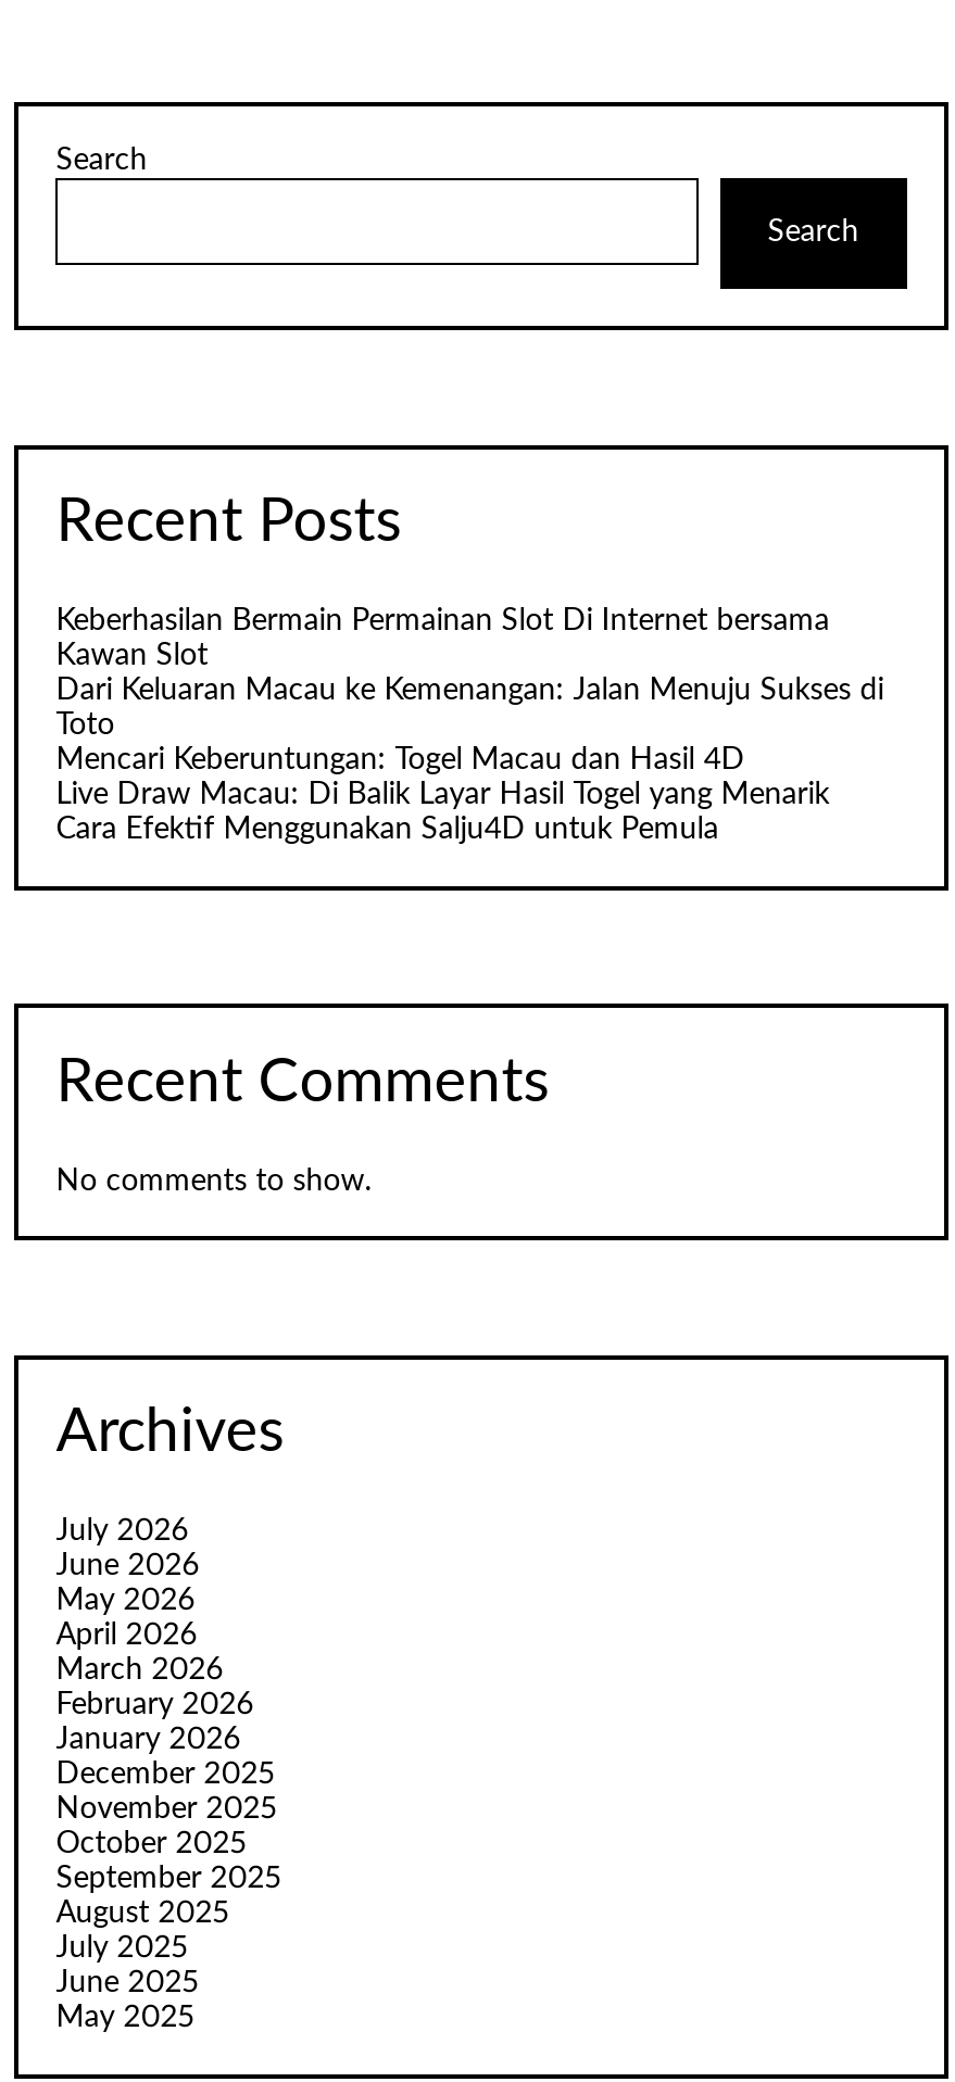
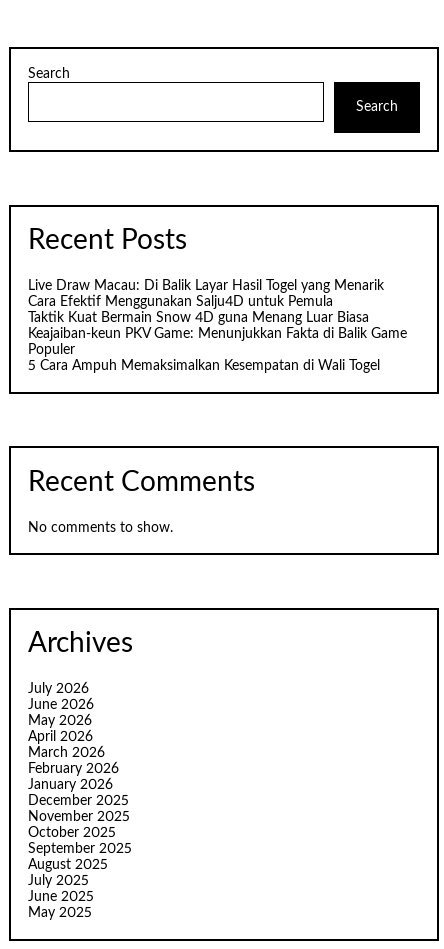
- Keberhasilan Bermain Permainan Slot Di Internet bersama
- Kawan Slot
- Dari Keluaran Macau ke Kemenangan: Jalan Menuju Sukses di
- Toto
- Mencari Keberuntungan: Togel Macau dan Hasil 4D

moved up: Live Draw Macau: Di Balik Layar Hasil Togel yang Menarik | Cara Efektif Menggunakan Salju4D untuk Pemula

+ Taktik Kuat Bermain Snow 4D guna Menang Luar Biasa
+ Keajaiban-keun PKV Game: Menunjukkan Fakta di Balik Game
+ Populer
+ 5 Cara Ampuh Memaksimalkan Kesempatan di Wali Togel
